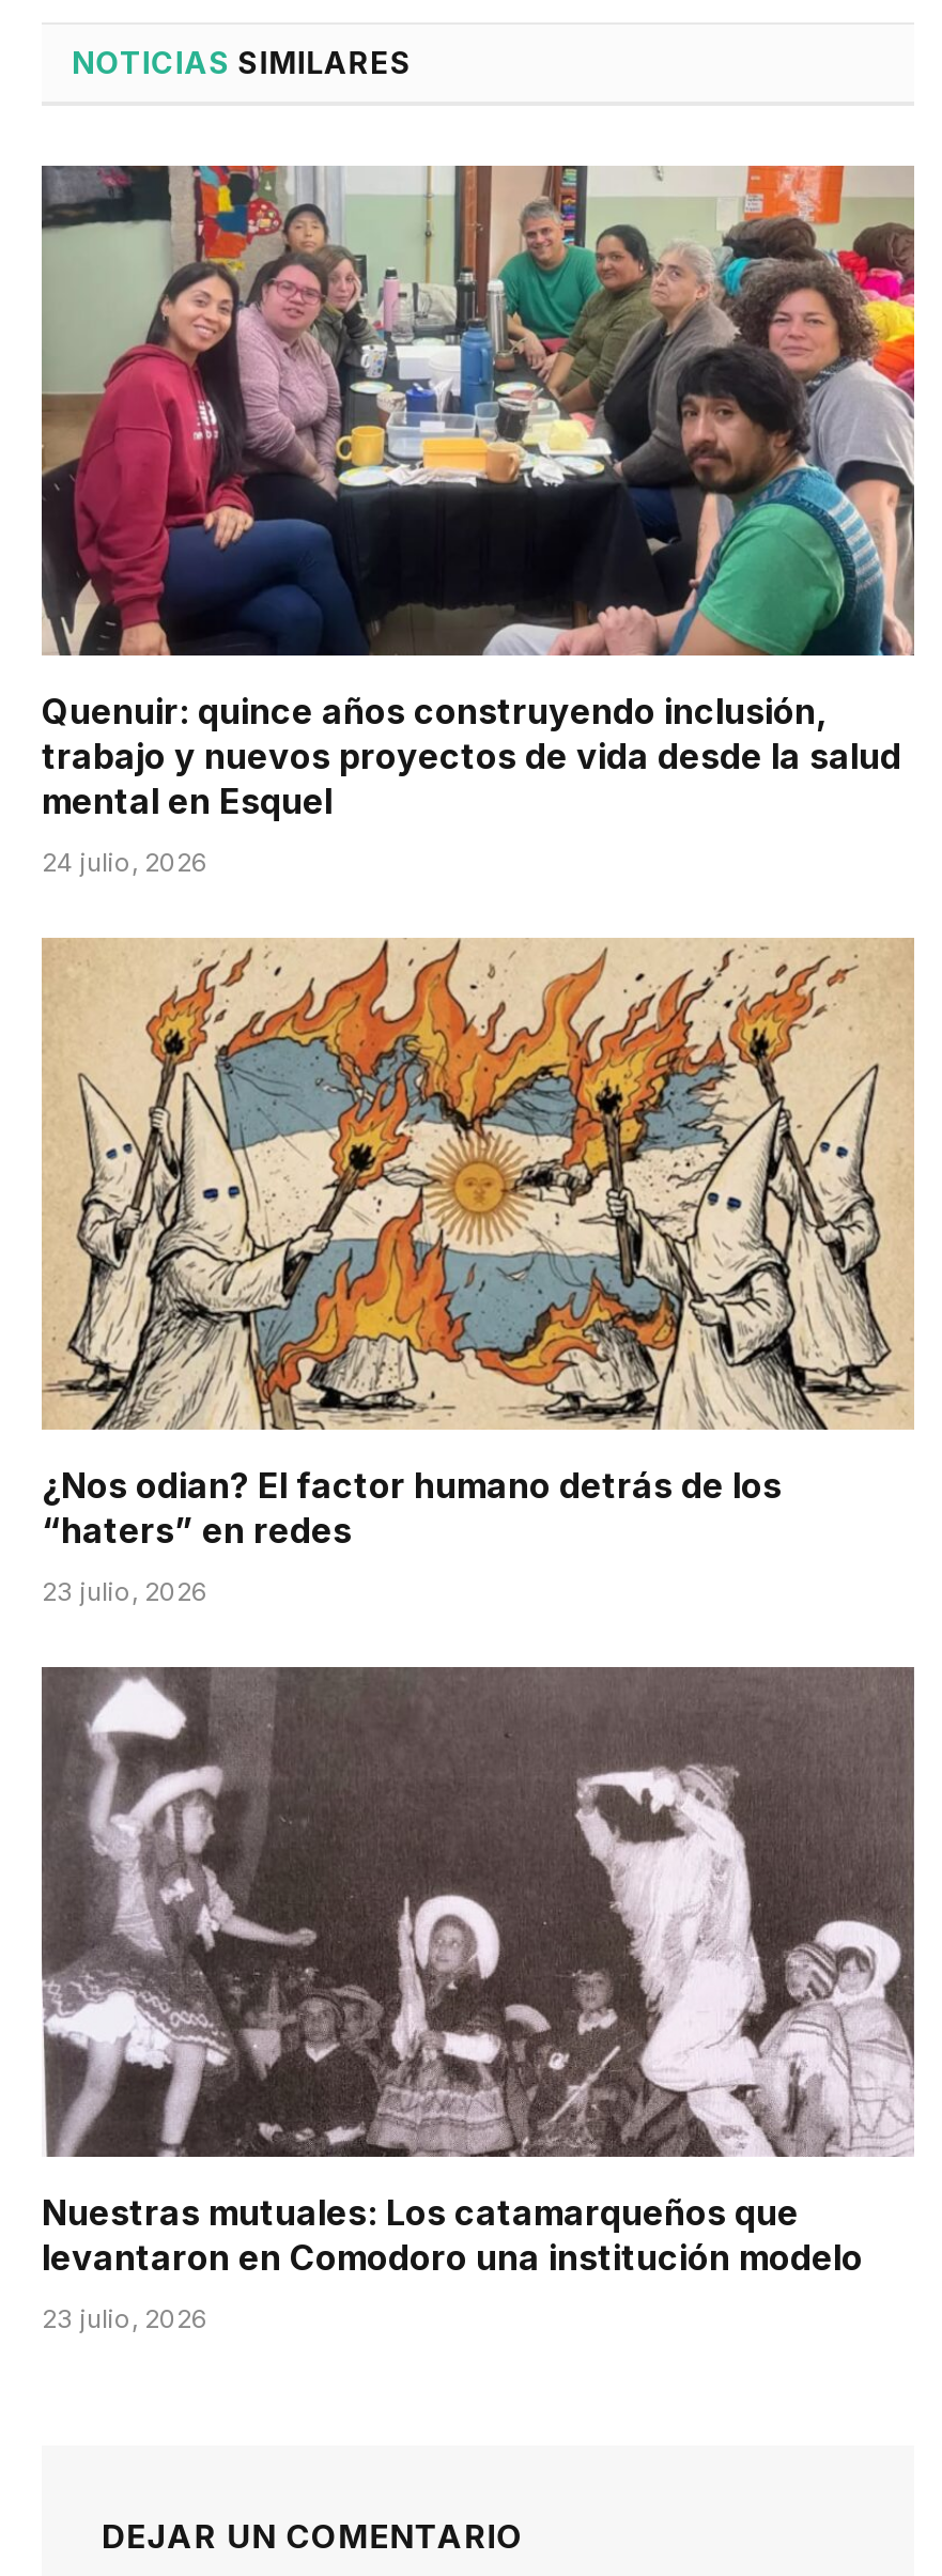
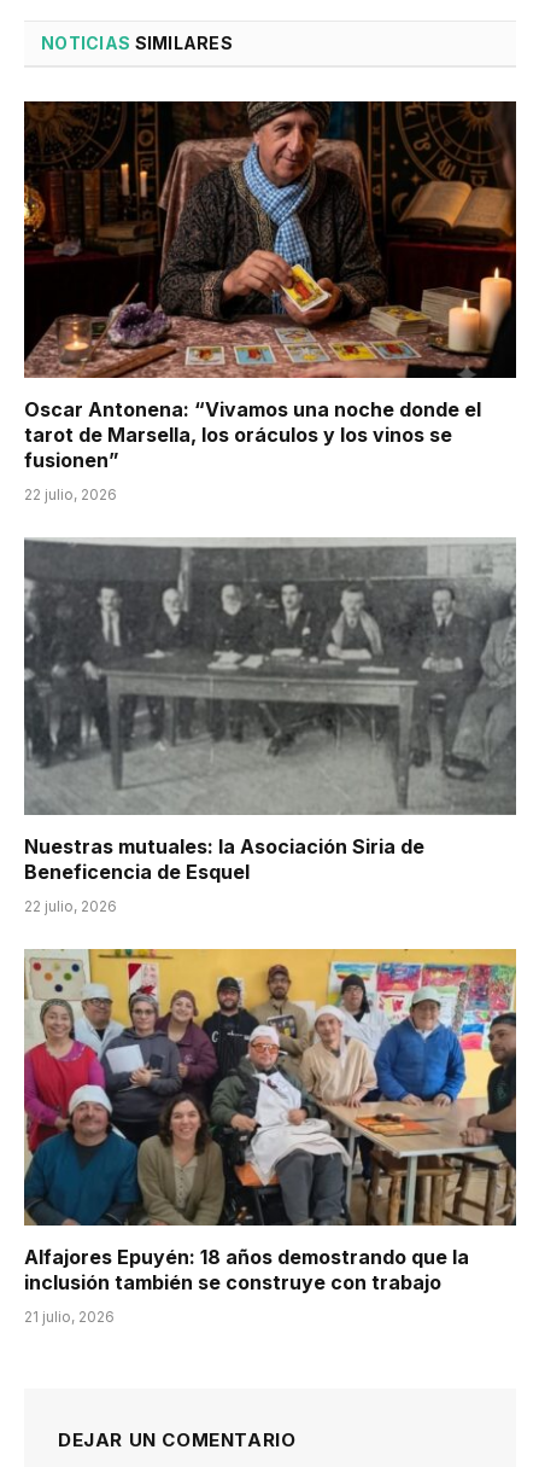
- [image]
- Quenuir: quince años construyendo inclusión,
- trabajo y nuevos proyectos de vida desde la salud
- mental en Esquel
+ [image]
+ Oscar Antonena: “Vivamos una noche donde el
+ tarot de Marsella, los oráculos y los vinos se
+ fusionen”

- 24 julio, 2026
+ 22 julio, 2026

- [image]
- ¿Nos odian? El factor humano detrás de los
- “haters” en redes
+ [image]
+ Nuestras mutuales: la Asociación Siria de
+ Beneficencia de Esquel

- 23 julio, 2026
+ 22 julio, 2026

- [image]
- Nuestras mutuales: Los catamarqueños que
- levantaron en Comodoro una institución modelo
+ [image]
+ Alfajores Epuyén: 18 años demostrando que la
+ inclusión también se construye con trabajo

- 23 julio, 2026
+ 21 julio, 2026
